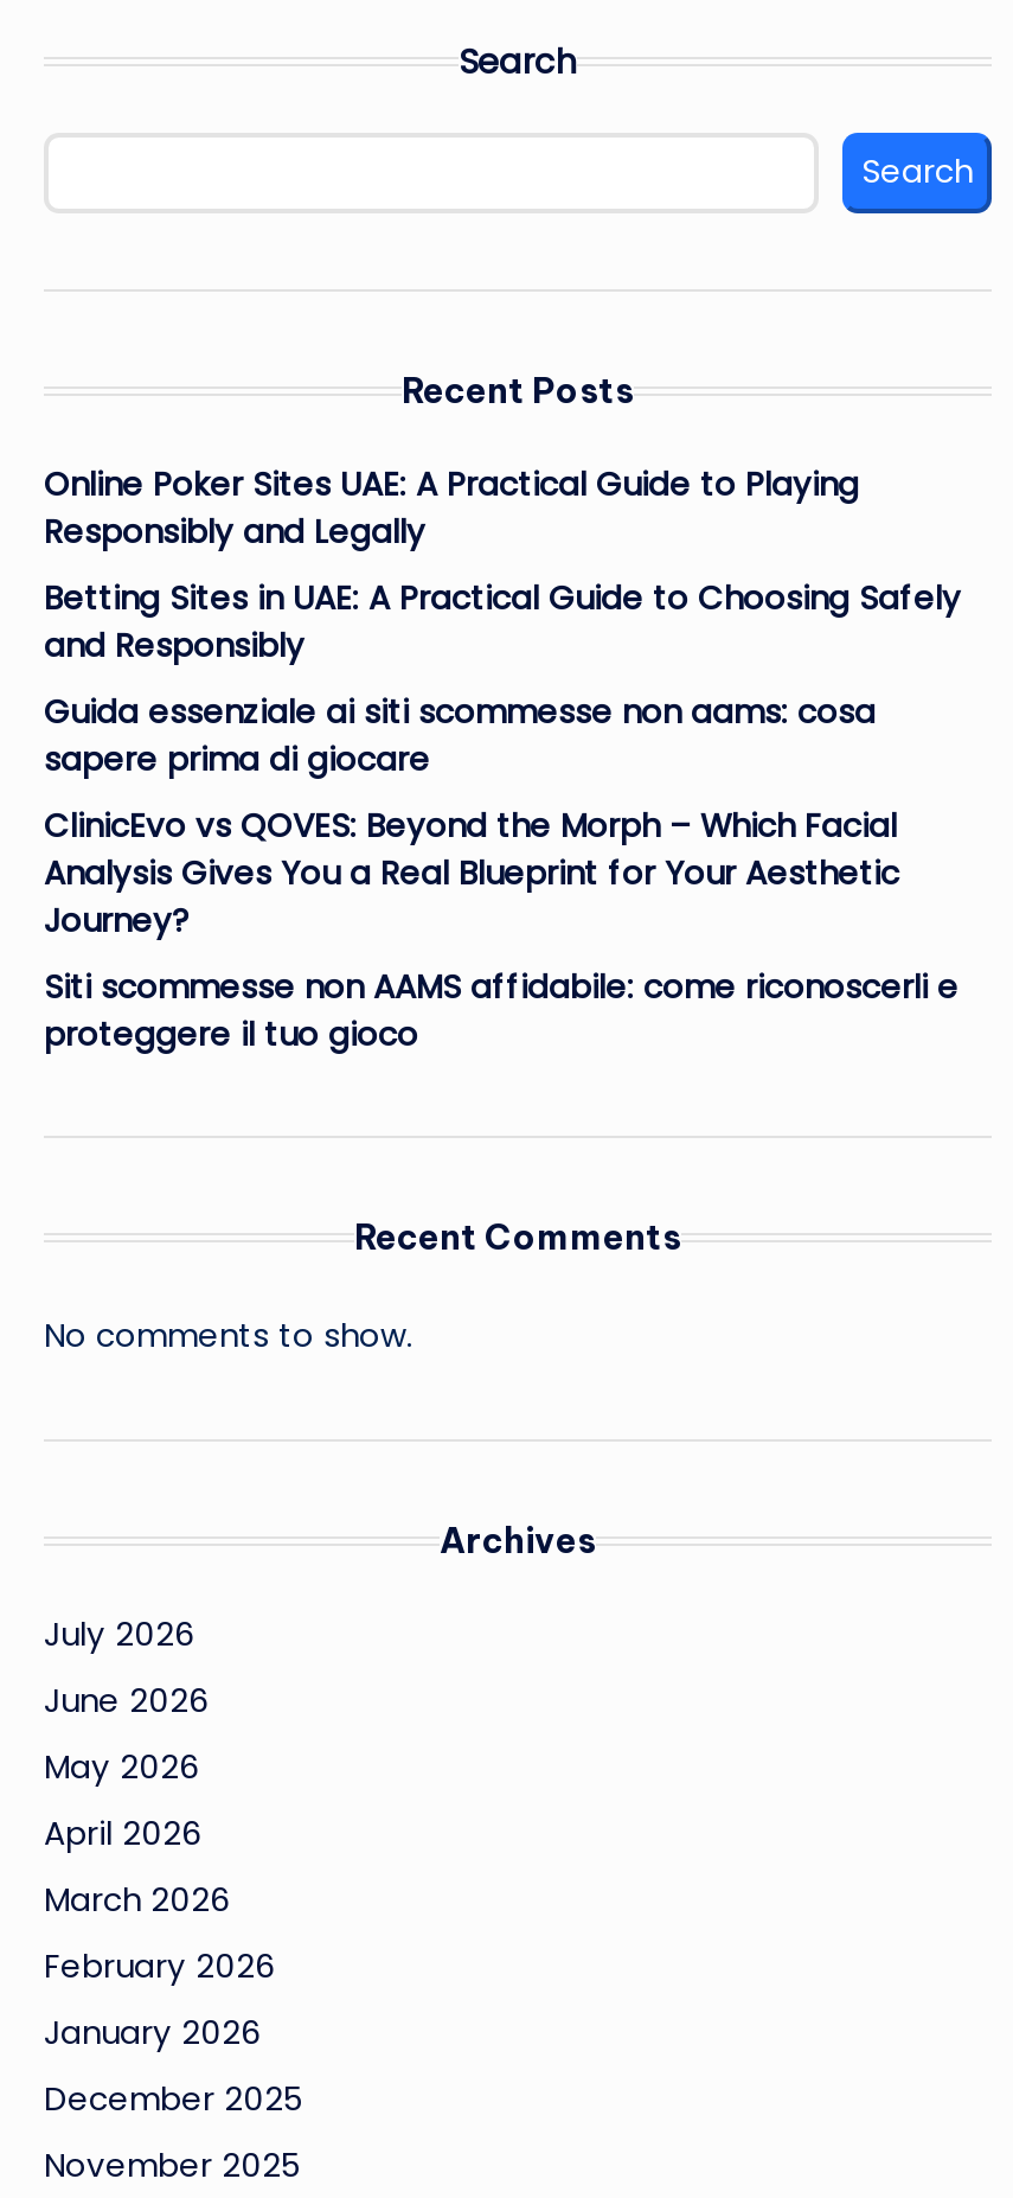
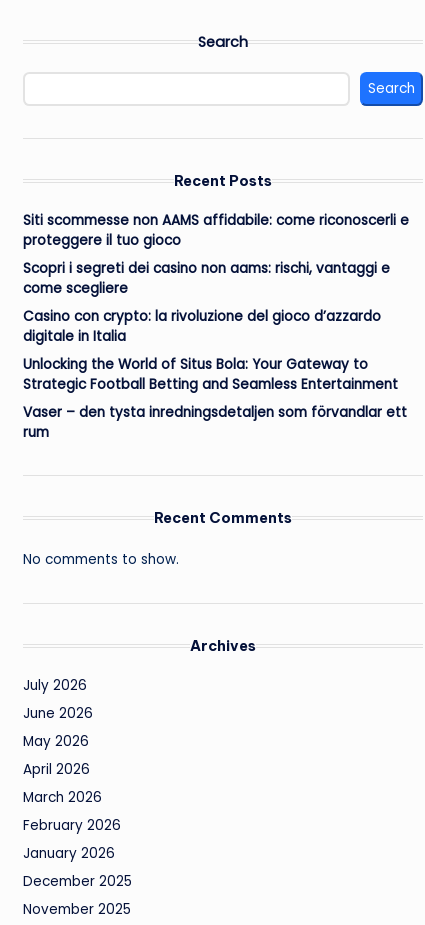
- Online Poker Sites UAE: A Practical Guide to Playing
- Responsibly and Legally
- Betting Sites in UAE: A Practical Guide to Choosing Safely
- and Responsibly
- Guida essenziale ai siti scommesse non aams: cosa
- sapere prima di giocare
- ClinicEvo vs QOVES: Beyond the Morph – Which Facial
- Analysis Gives You a Real Blueprint for Your Aesthetic
- Journey?

moved up: Siti scommesse non AAMS affidabile: come riconoscerli e | proteggere il tuo gioco

+ Scopri i segreti dei casino non aams: rischi, vantaggi e
+ come scegliere
+ Casino con crypto: la rivoluzione del gioco d’azzardo
+ digitale in Italia
+ Unlocking the World of Situs Bola: Your Gateway to
+ Strategic Football Betting and Seamless Entertainment
+ Vaser – den tysta inredningsdetaljen som förvandlar ett
+ rum
